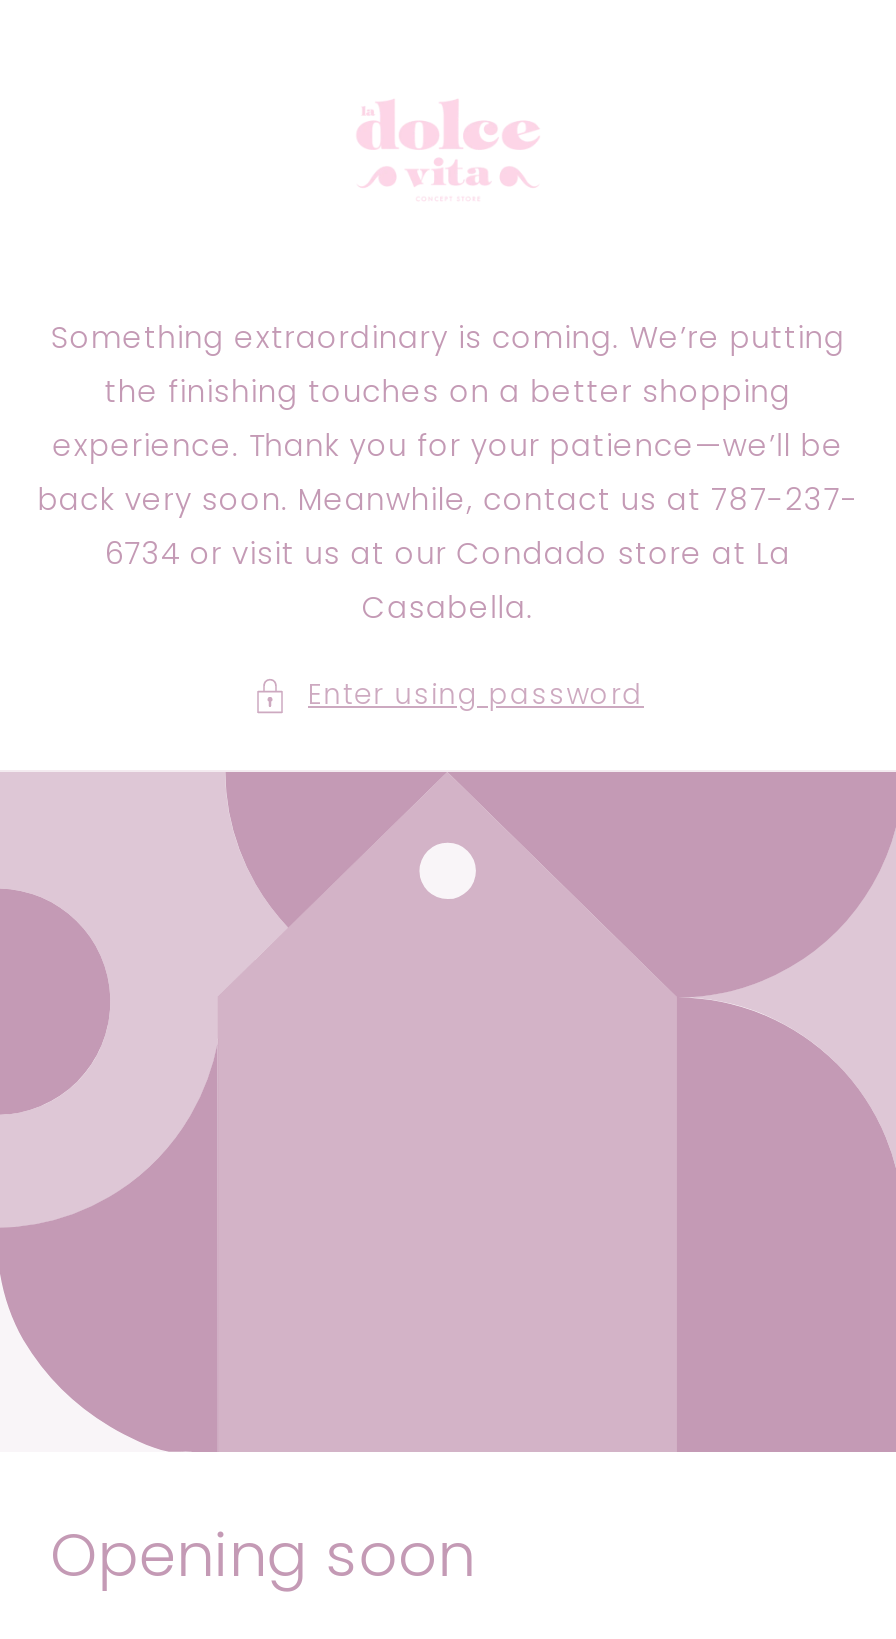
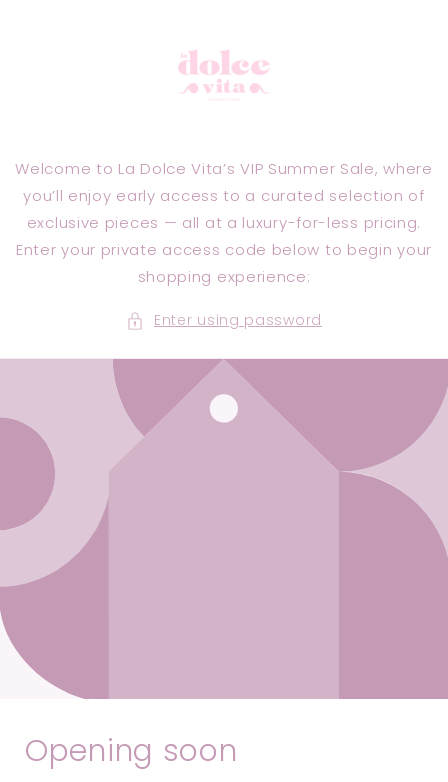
- Something extraordinary is coming. We’re putting
- the finishing touches on a better shopping
- experience. Thank you for your patience—we’ll be
- back very soon. Meanwhile, contact us at 787-237-
- 6734 or visit us at our Condado store at La
- Casabella.
+ Welcome to La Dolce Vita’s VIP Summer Sale, where
+ you’ll enjoy early access to a curated selection of
+ exclusive pieces — all at a luxury-for-less pricing.
+ Enter your private access code below to begin your
+ shopping experience:
